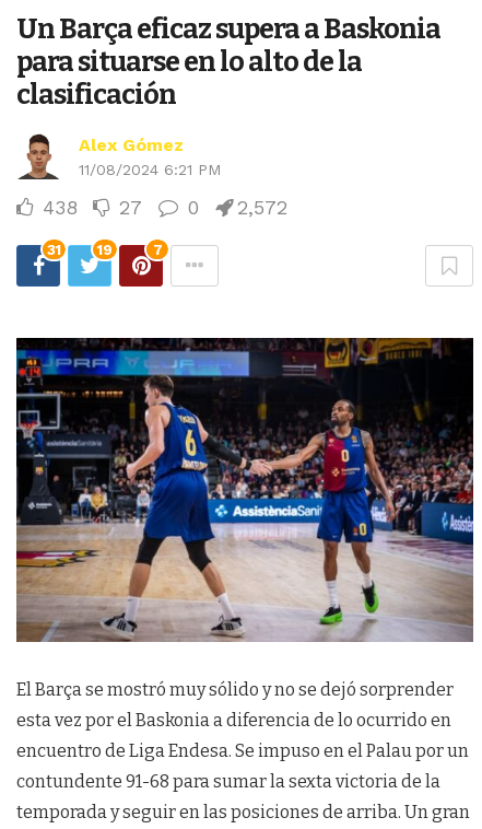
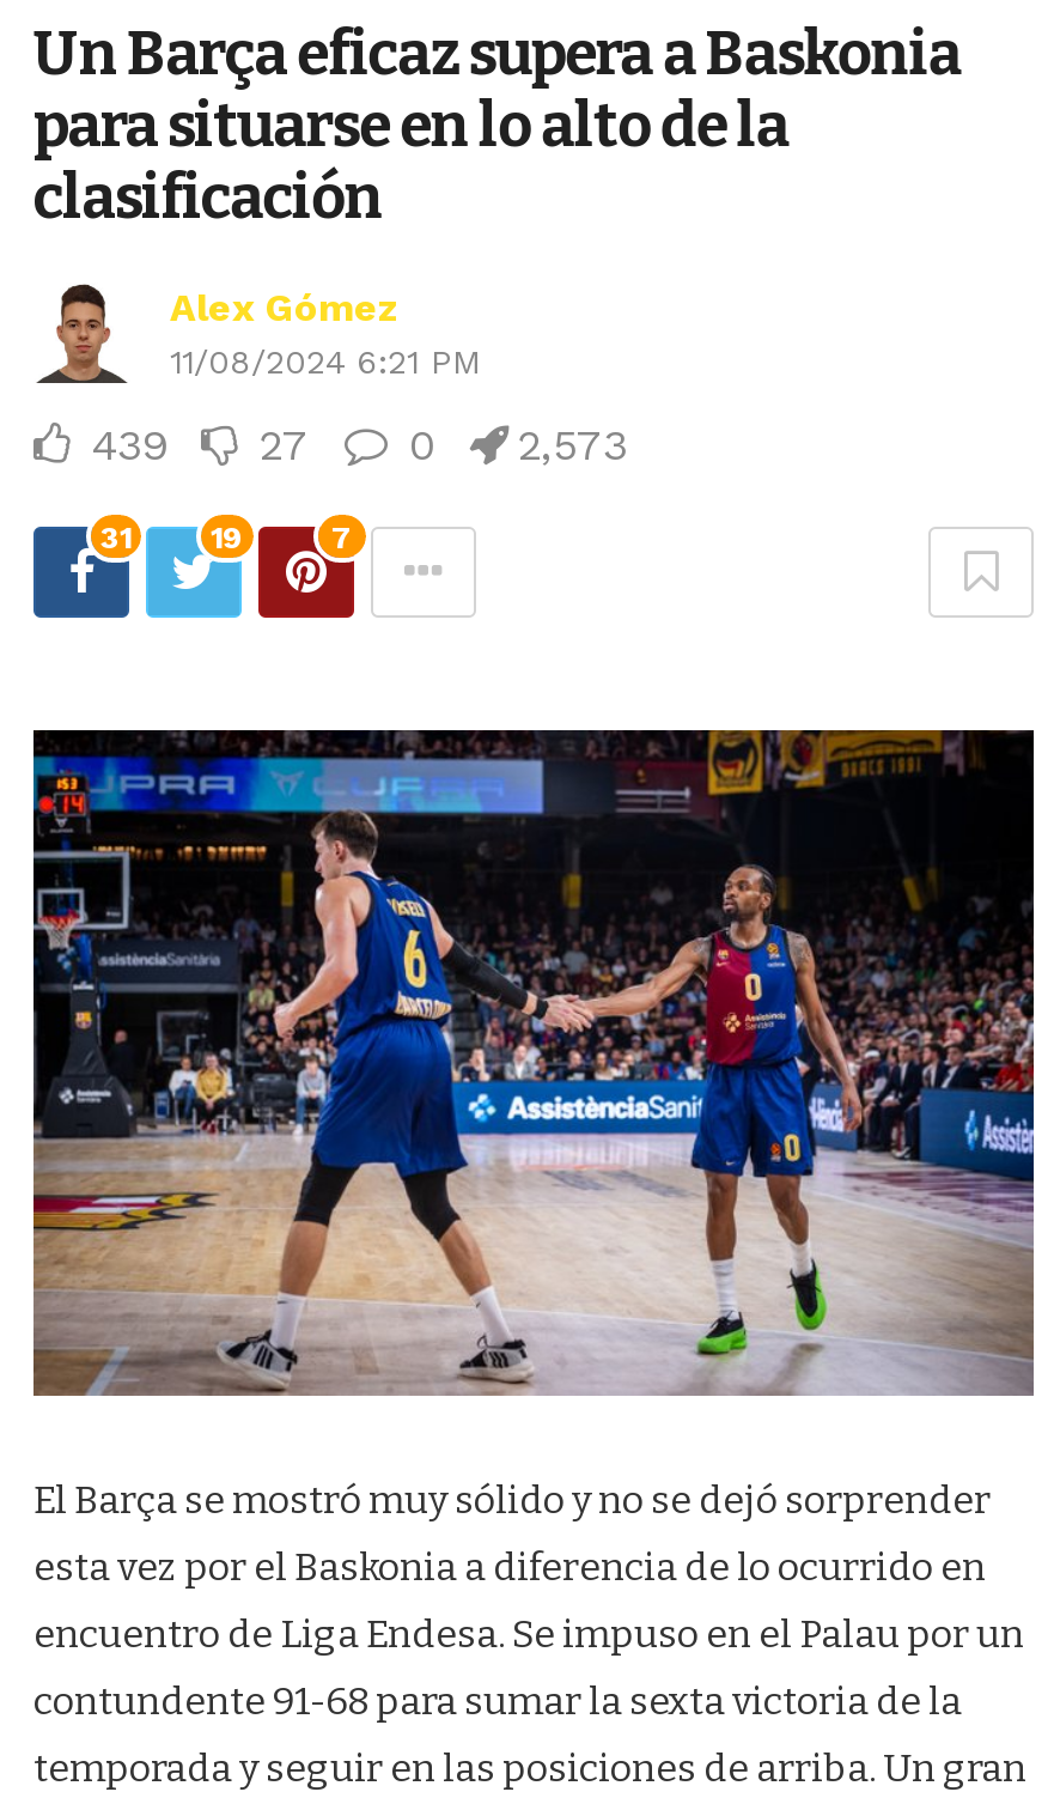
- 438
+ 439

- 2,572
+ 2,573
